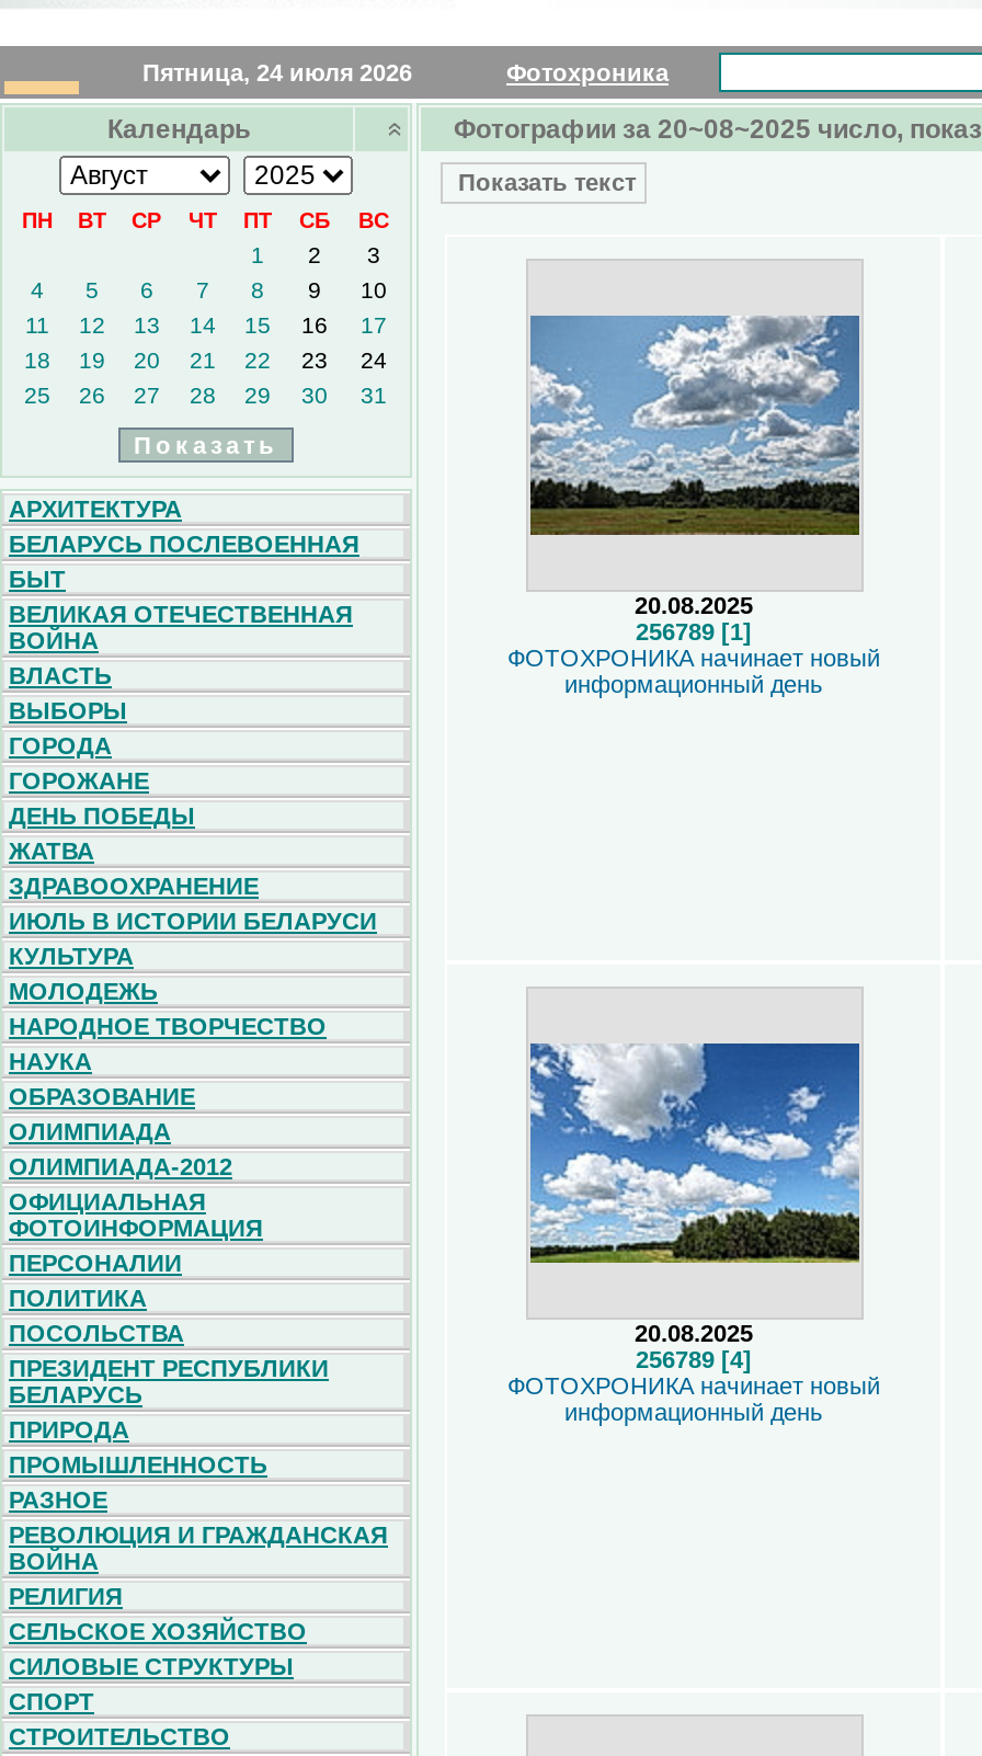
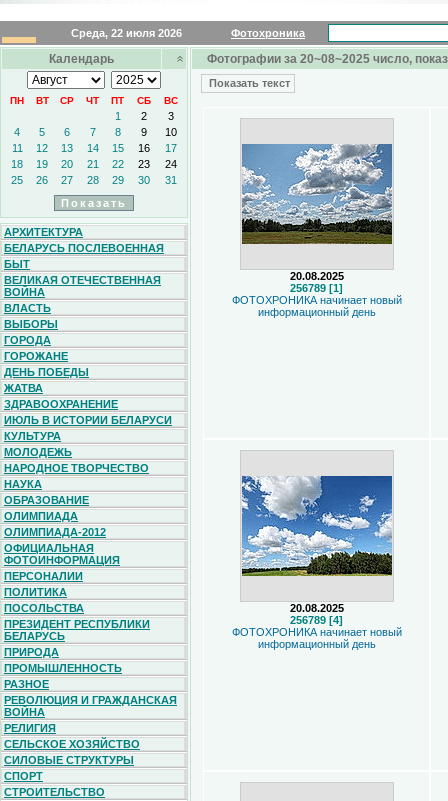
- Пятница, 24 июля 2026
+ Среда, 22 июля 2026
